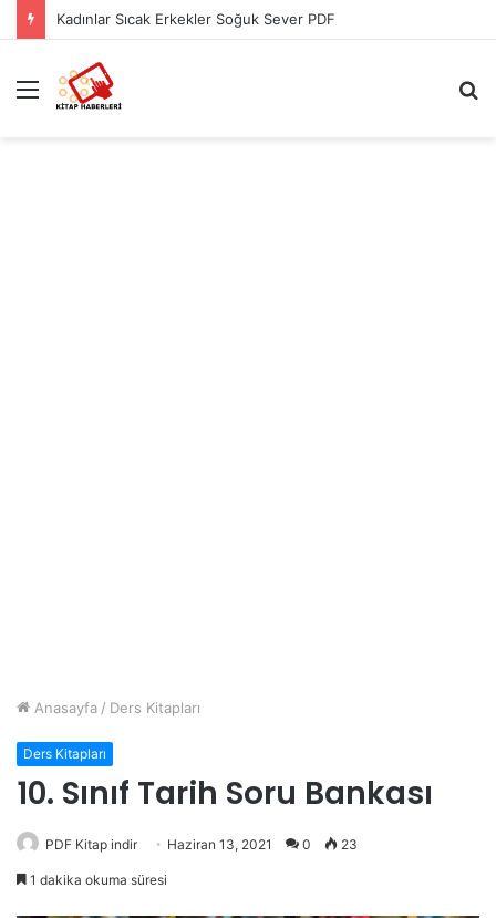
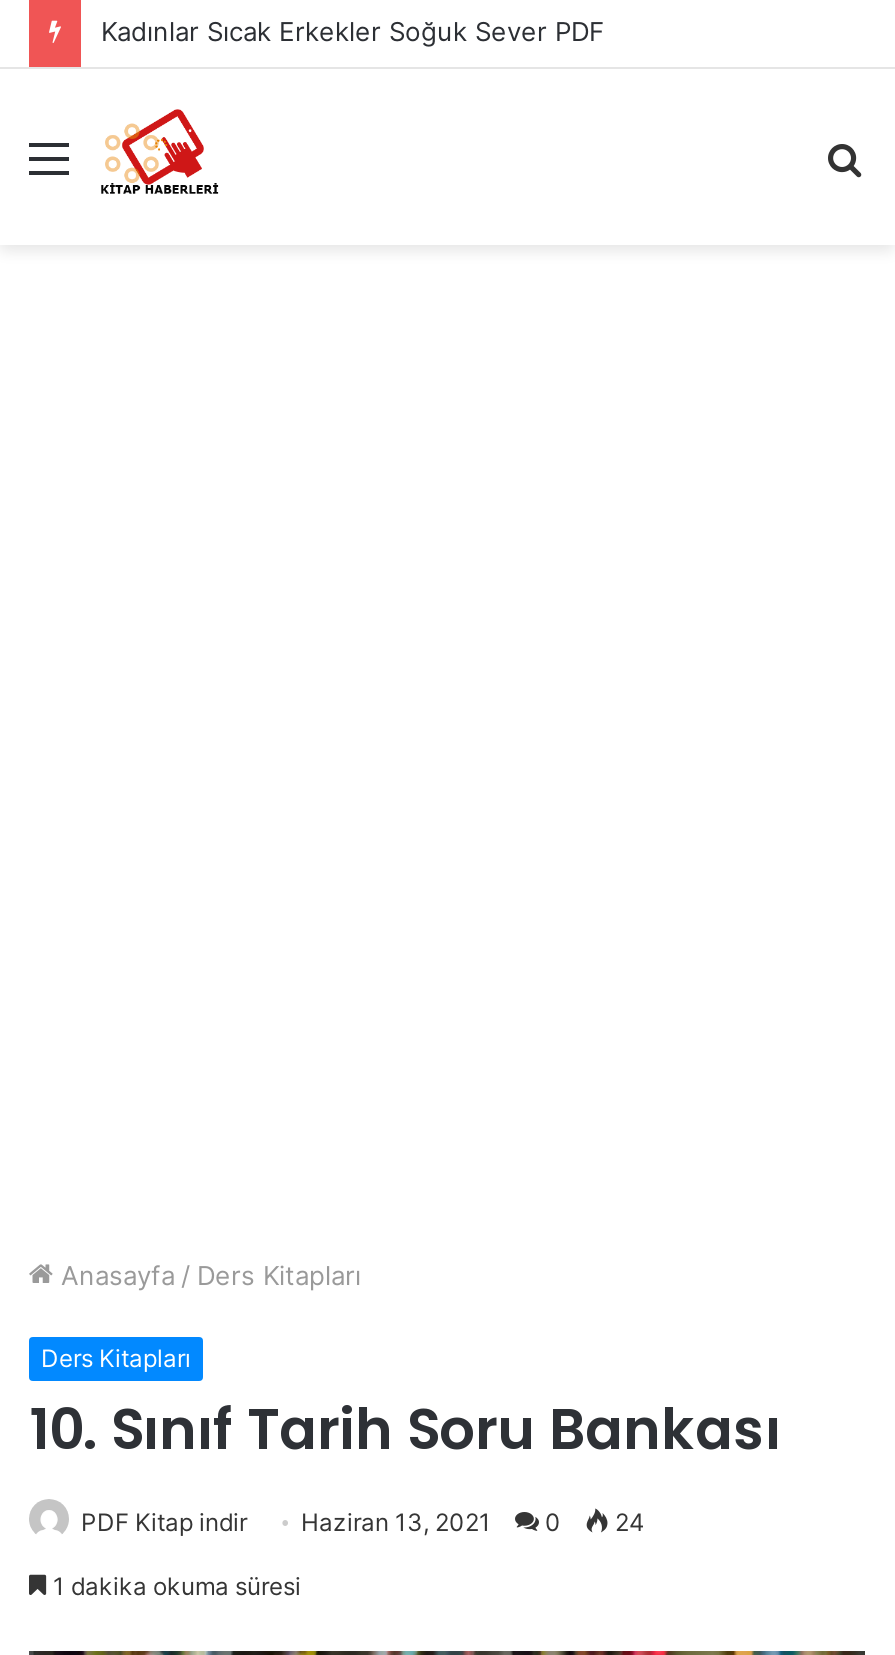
- PDF Kitap indir Haziran 13, 2021 0 23
+ PDF Kitap indir Haziran 13, 2021 0 24
